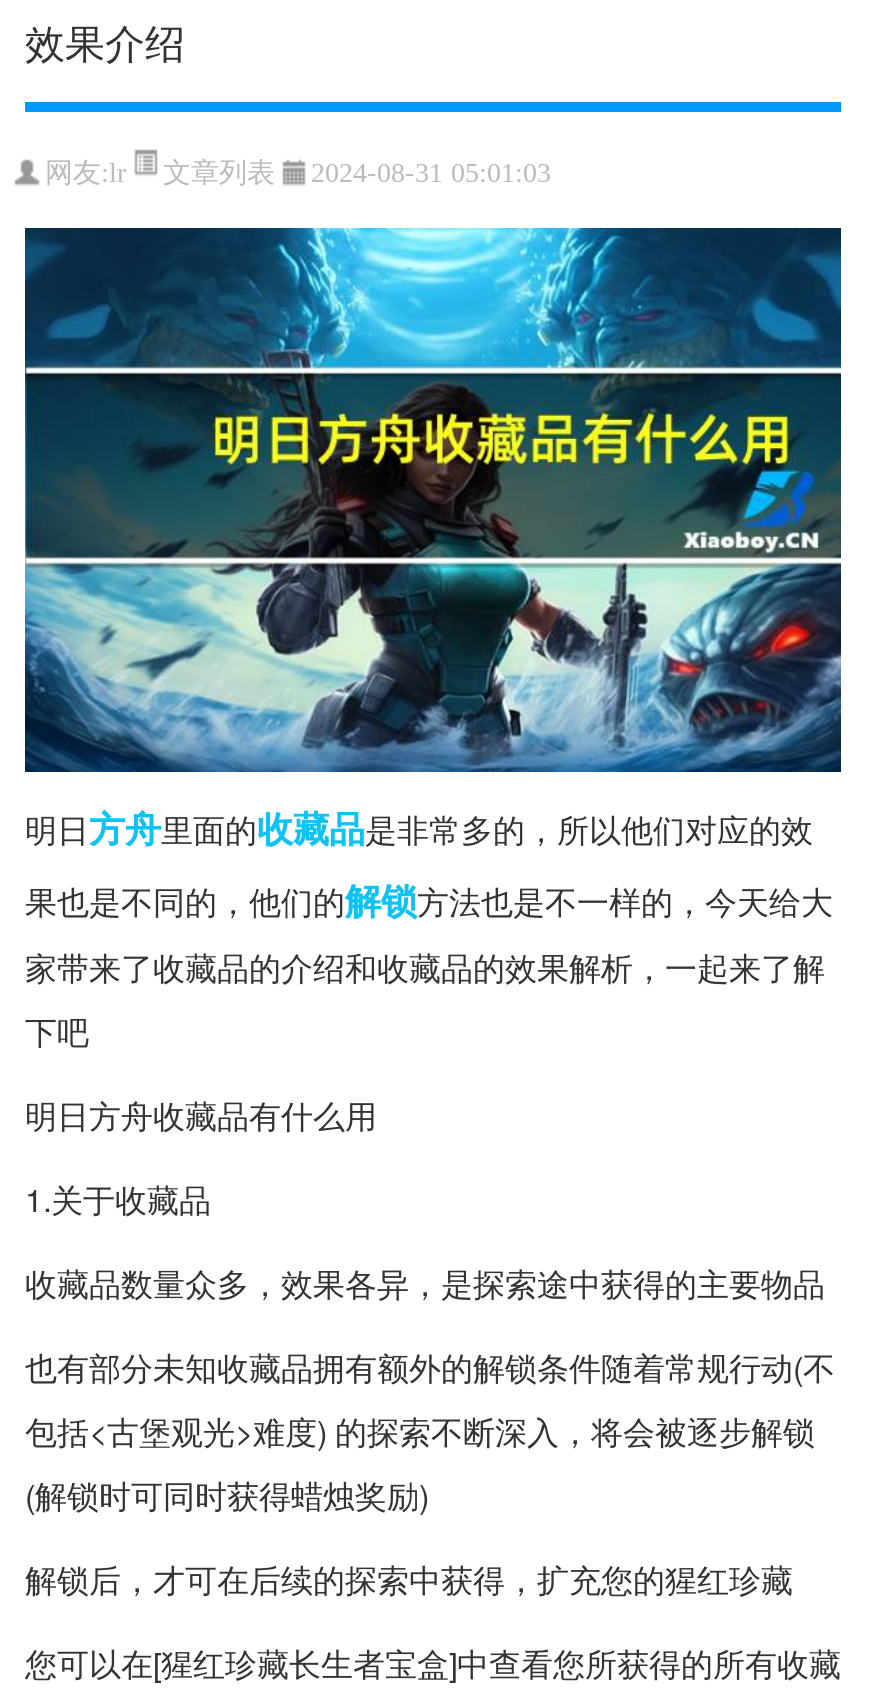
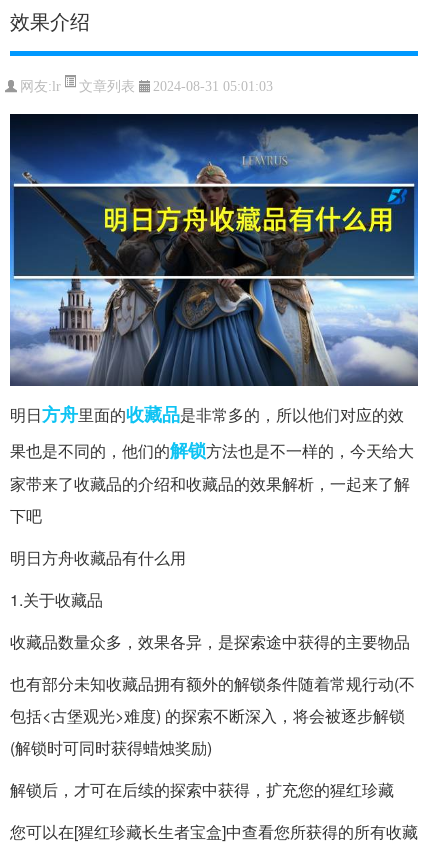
- [image]
+ [image]
